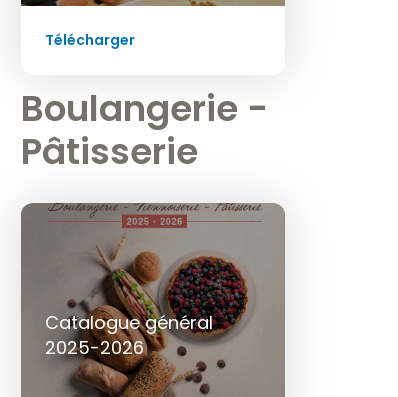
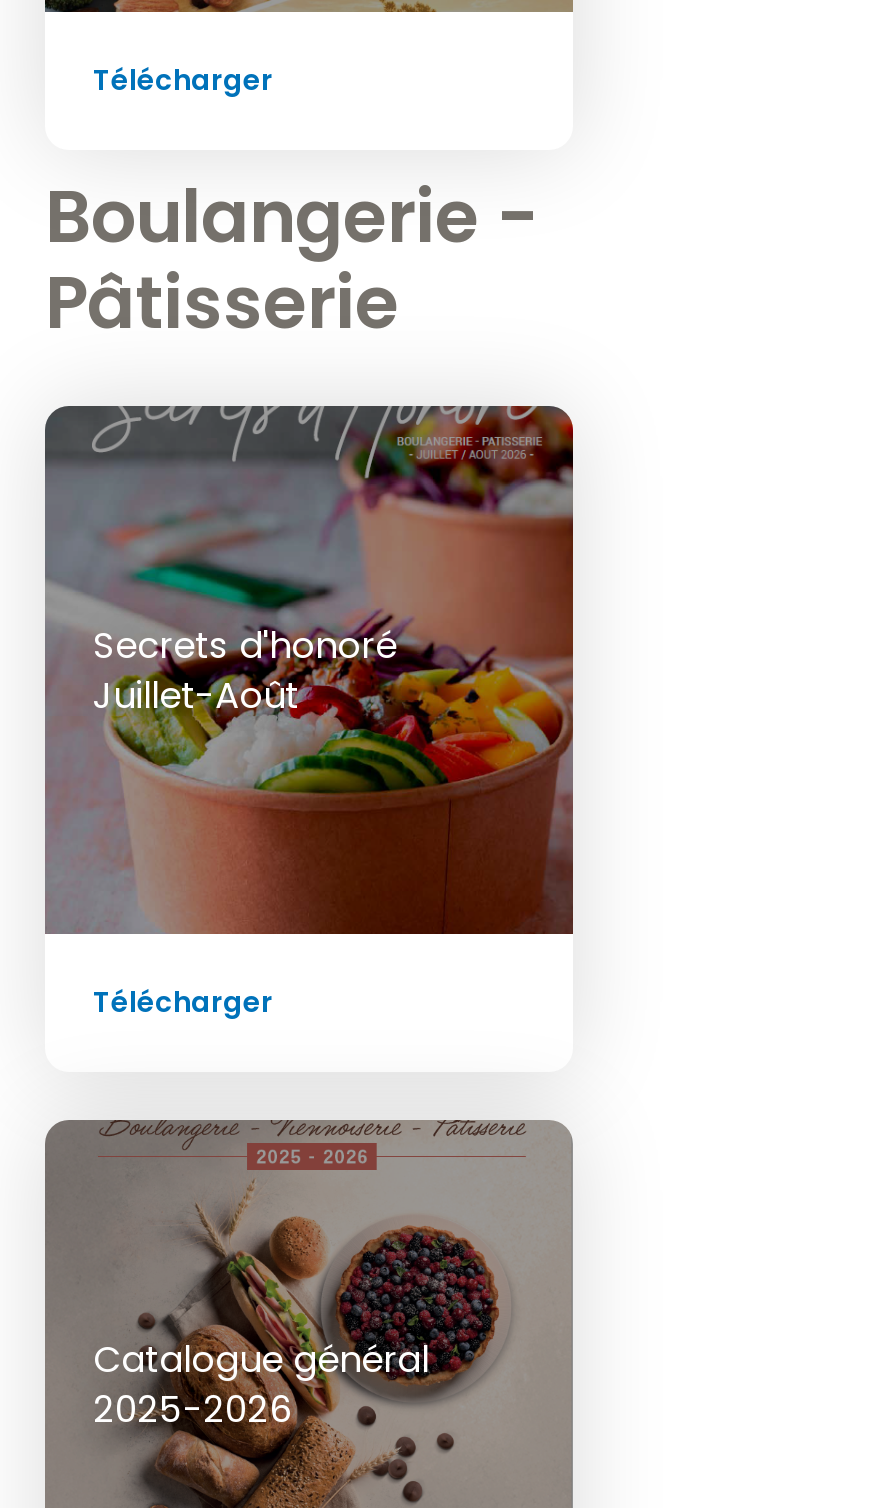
+ [image]
+ Secrets d'honoré
+ Juillet-Août

+ Télécharger
